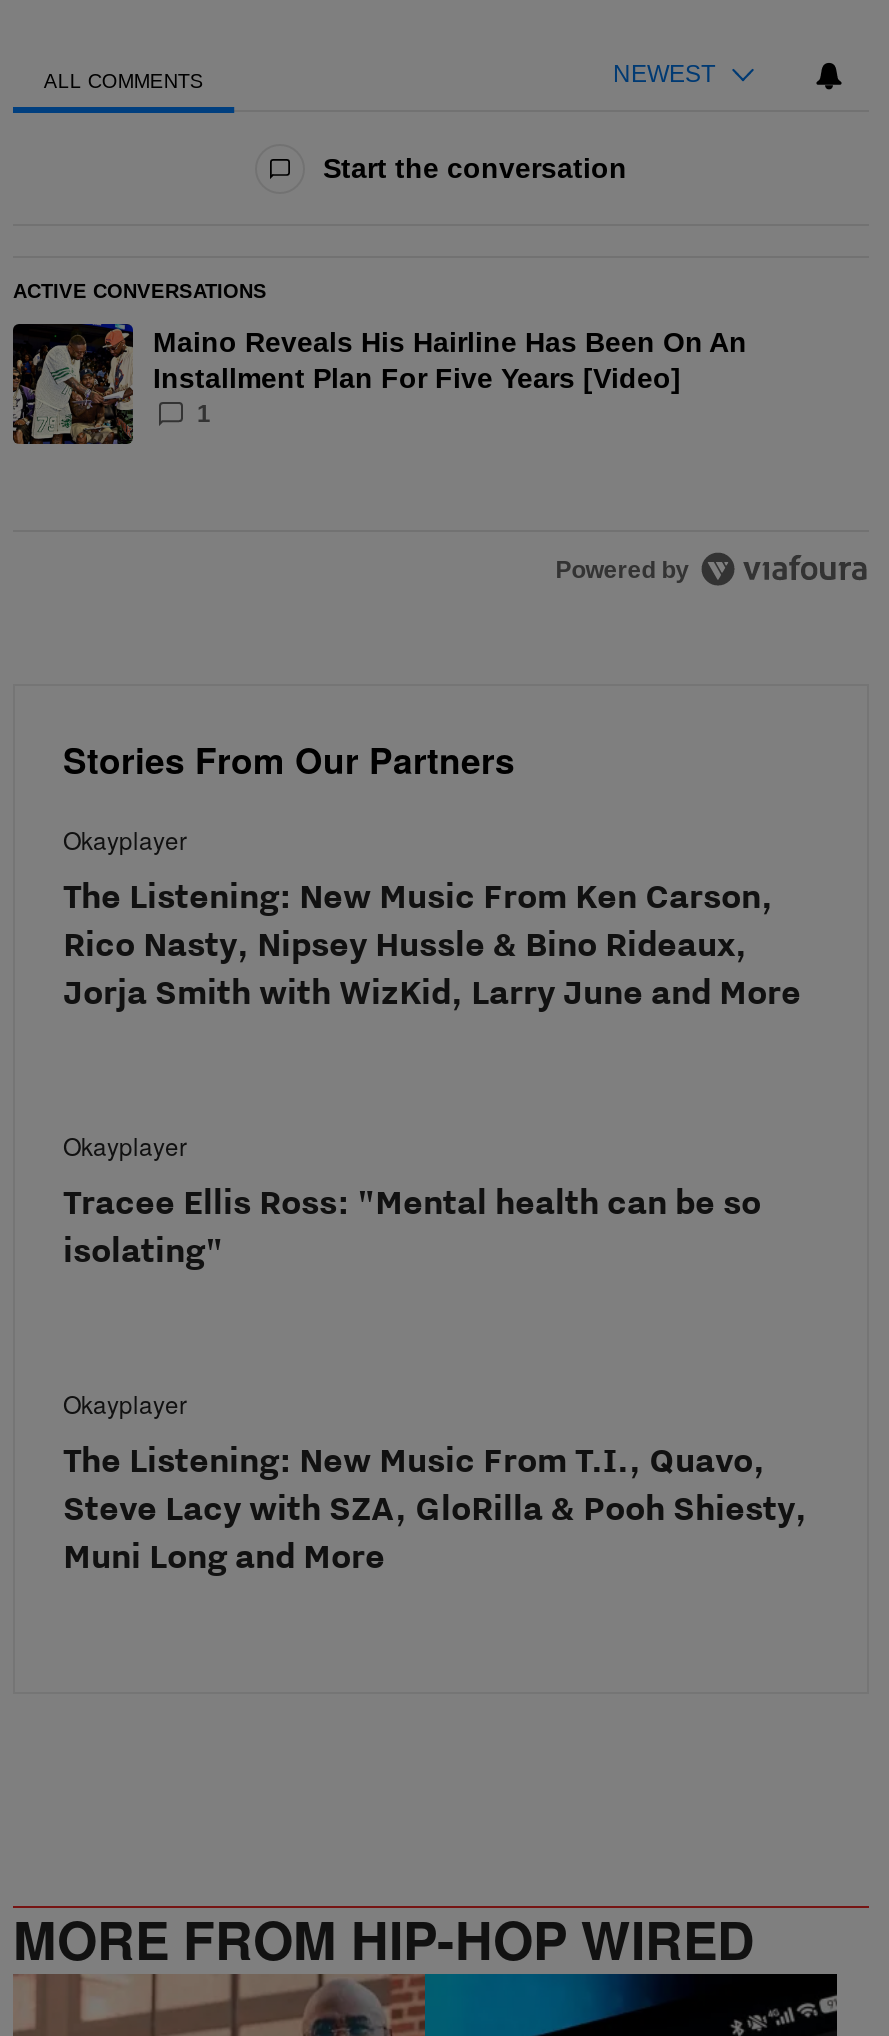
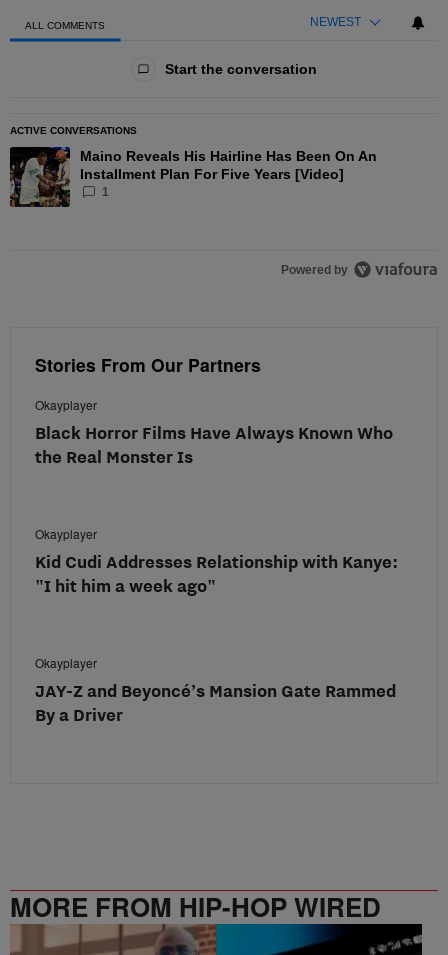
- The Listening: New Music From Ken Carson,
- Rico Nasty, Nipsey Hussle & Bino Rideaux,
- Jorja Smith with WizKid, Larry June and More
+ Black Horror Films Have Always Known Who
+ the Real Monster Is

- Tracee Ellis Ross: "Mental health can be so
- isolating"
+ Kid Cudi Addresses Relationship with Kanye:
+ "I hit him a week ago"

- The Listening: New Music From T.I., Quavo,
- Steve Lacy with SZA, GloRilla & Pooh Shiesty,
- Muni Long and More
+ JAY-Z and Beyoncé’s Mansion Gate Rammed
+ By a Driver
